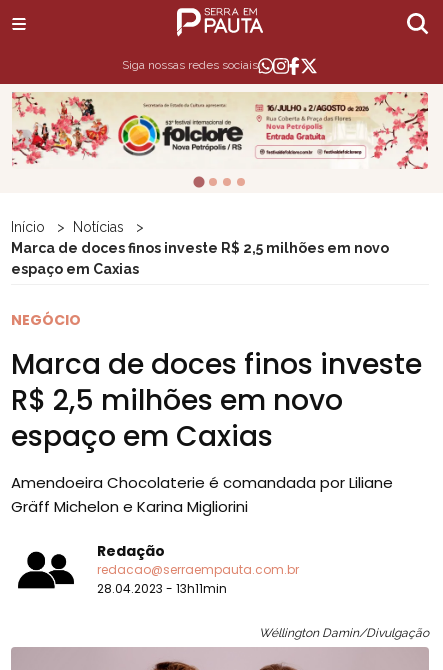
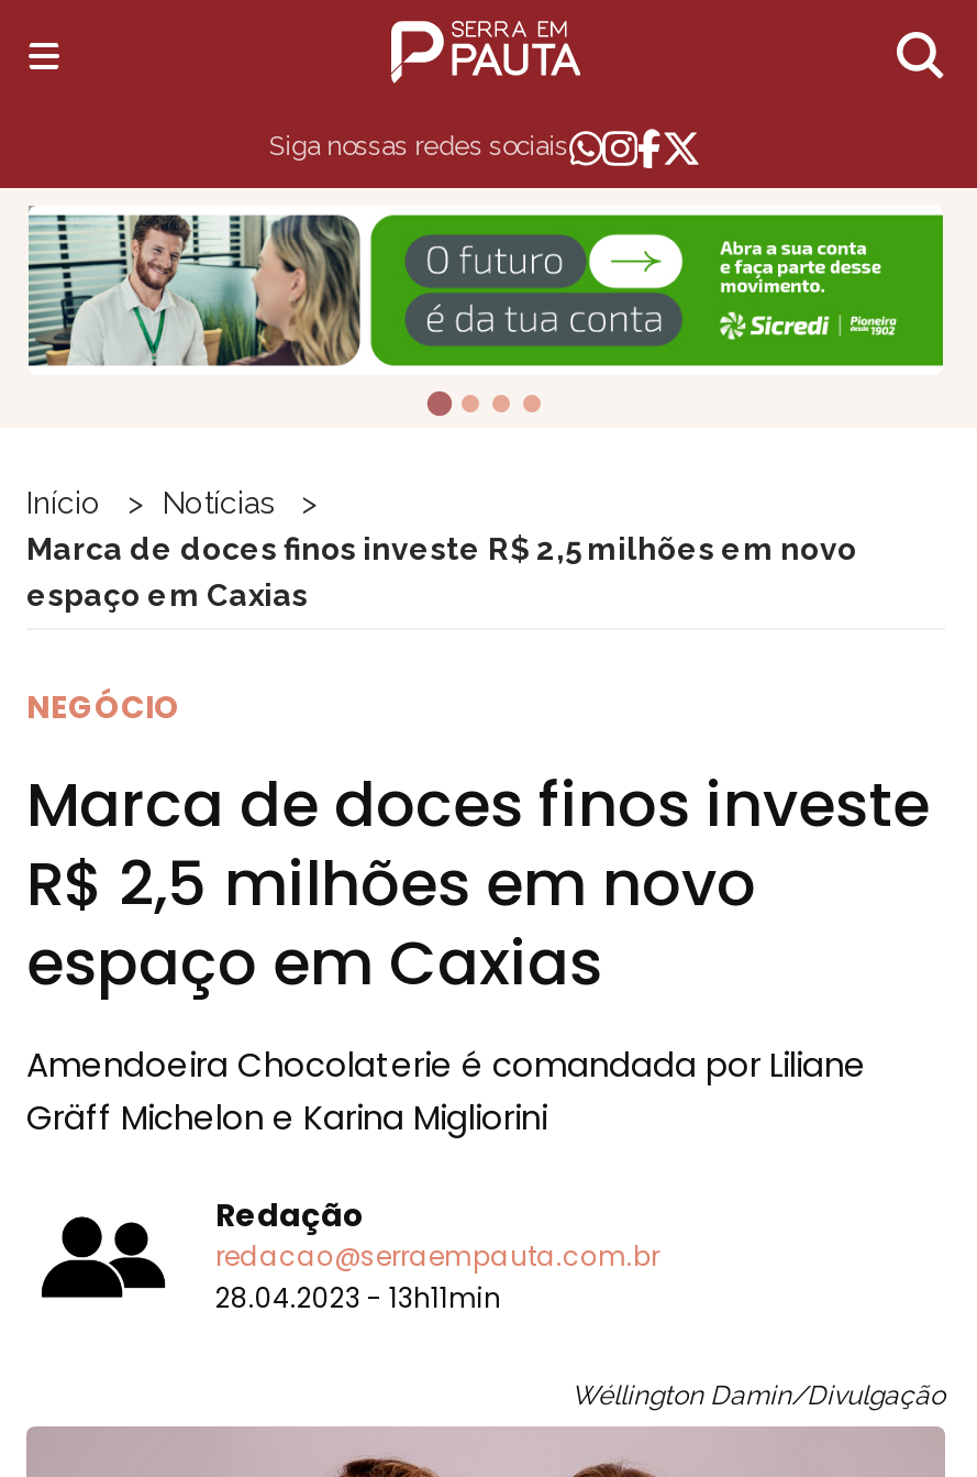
- [image]
+ [image]
